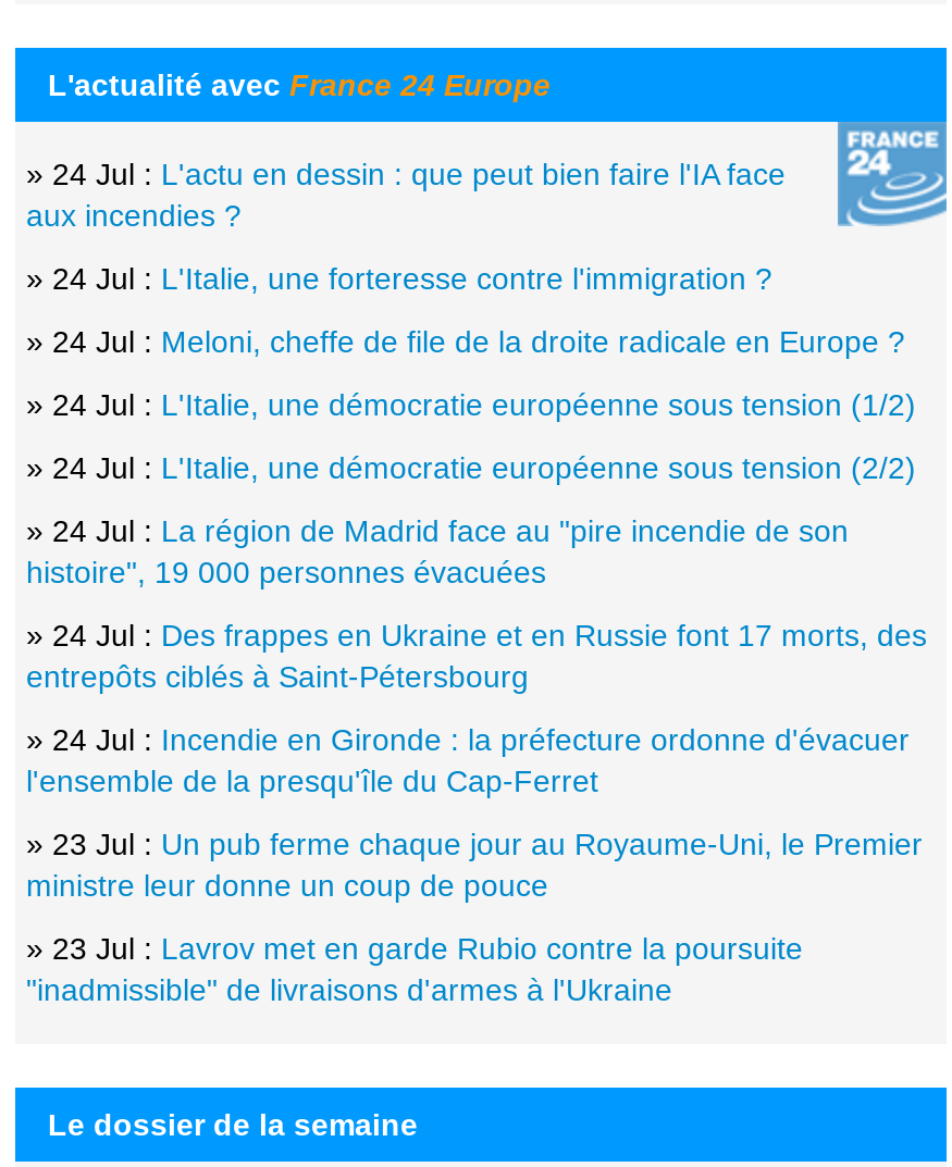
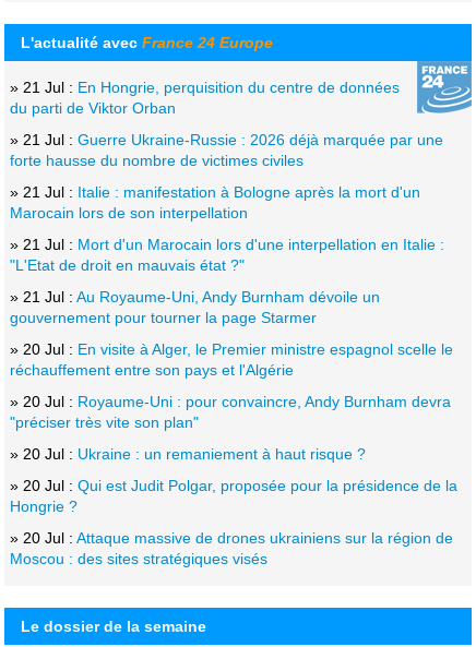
- » 24 Jul : L'actu en dessin : que peut bien faire l'IA face
- aux incendies ?
+ » 21 Jul : En Hongrie, perquisition du centre de données
+ du parti de Viktor Orban

- » 24 Jul : L'Italie, une forteresse contre l'immigration ?
+ » 21 Jul : Guerre Ukraine-Russie : 2026 déjà marquée par une
+ forte hausse du nombre de victimes civiles

- » 24 Jul : Meloni, cheffe de file de la droite radicale en Europe ?
+ » 21 Jul : Italie : manifestation à Bologne après la mort d'un
+ Marocain lors de son interpellation

- » 24 Jul : L'Italie, une démocratie européenne sous tension (1/2)
+ » 21 Jul : Mort d'un Marocain lors d'une interpellation en Italie :
+ "L'Etat de droit en mauvais état ?"

- » 24 Jul : L'Italie, une démocratie européenne sous tension (2/2)
+ » 21 Jul : Au Royaume-Uni, Andy Burnham dévoile un
+ gouvernement pour tourner la page Starmer

- » 24 Jul : La région de Madrid face au "pire incendie de son
- histoire", 19 000 personnes évacuées
+ » 20 Jul : En visite à Alger, le Premier ministre espagnol scelle le
+ réchauffement entre son pays et l'Algérie

- » 24 Jul : Des frappes en Ukraine et en Russie font 17 morts, des
- entrepôts ciblés à Saint-Pétersbourg
+ » 20 Jul : Royaume-Uni : pour convaincre, Andy Burnham devra
+ "préciser très vite son plan"

- » 24 Jul : Incendie en Gironde : la préfecture ordonne d'évacuer
- l'ensemble de la presqu'île du Cap-Ferret
+ » 20 Jul : Ukraine : un remaniement à haut risque ?

- » 23 Jul : Un pub ferme chaque jour au Royaume-Uni, le Premier
- ministre leur donne un coup de pouce
+ » 20 Jul : Qui est Judit Polgar, proposée pour la présidence de la
+ Hongrie ?

- » 23 Jul : Lavrov met en garde Rubio contre la poursuite
- "inadmissible" de livraisons d'armes à l'Ukraine
+ » 20 Jul : Attaque massive de drones ukrainiens sur la région de
+ Moscou : des sites stratégiques visés
